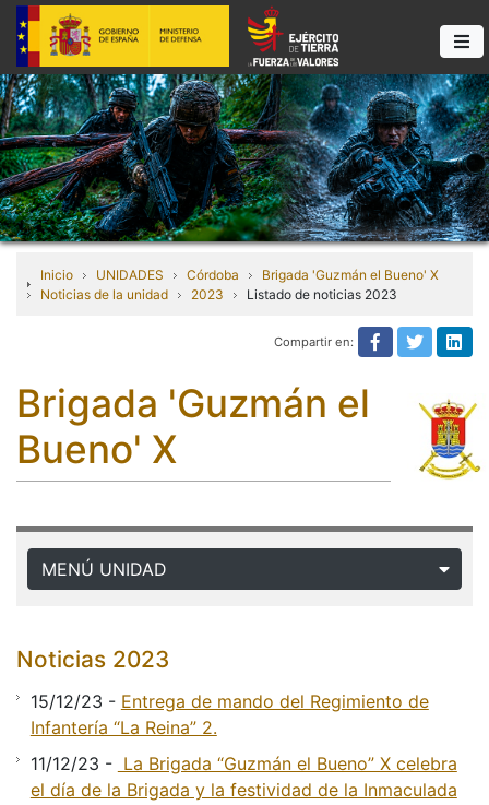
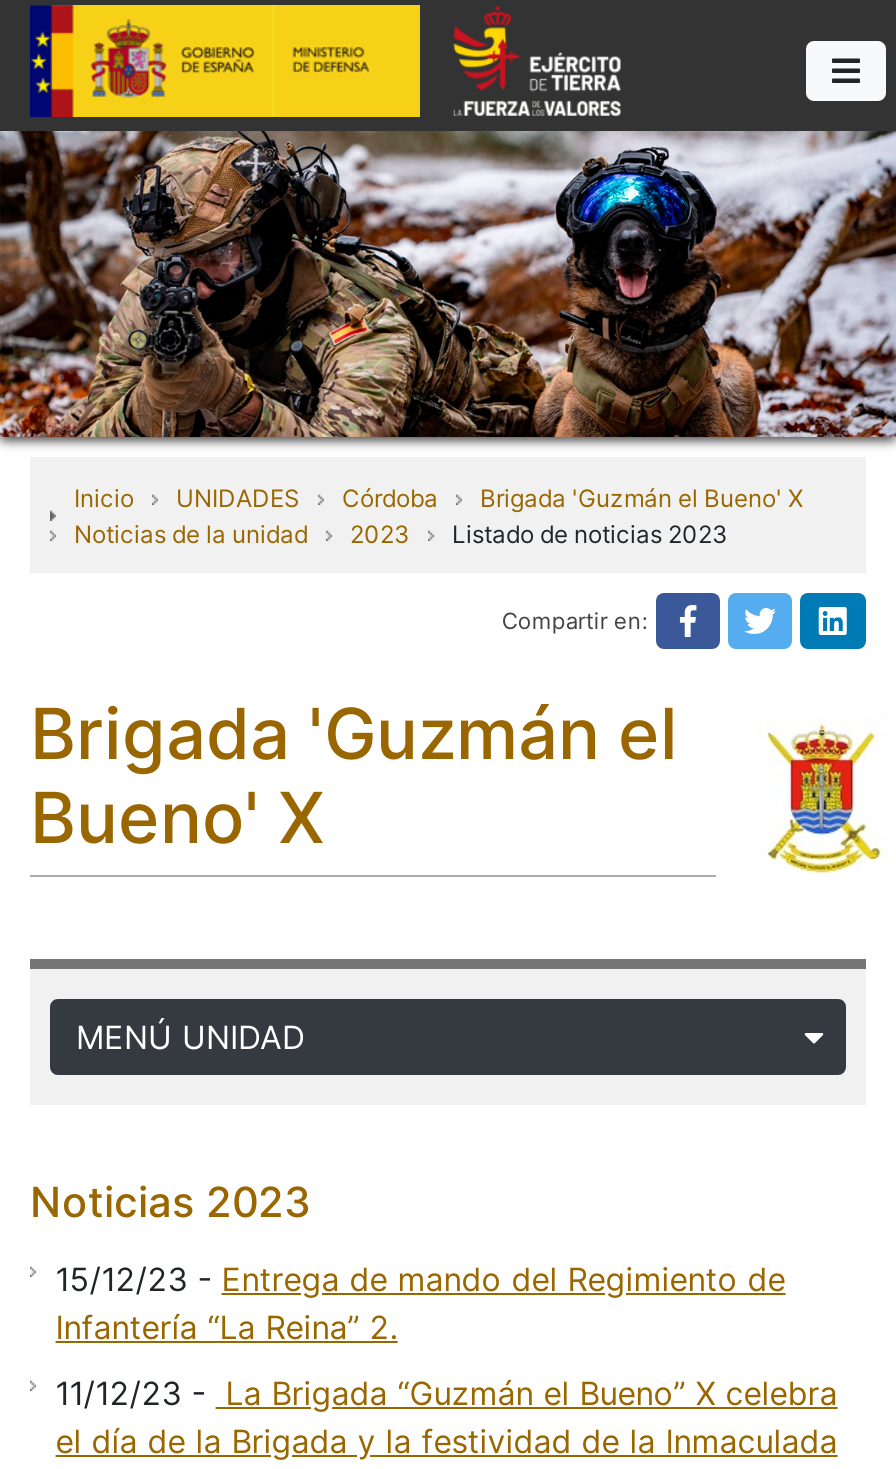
- [image]
+ [image]
